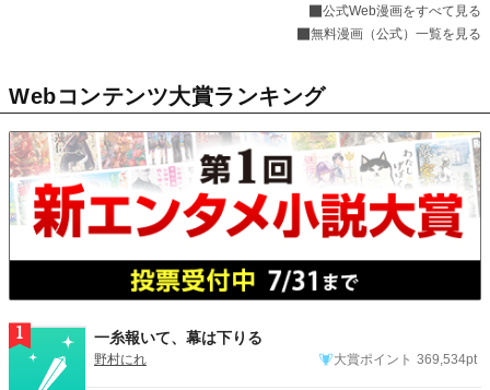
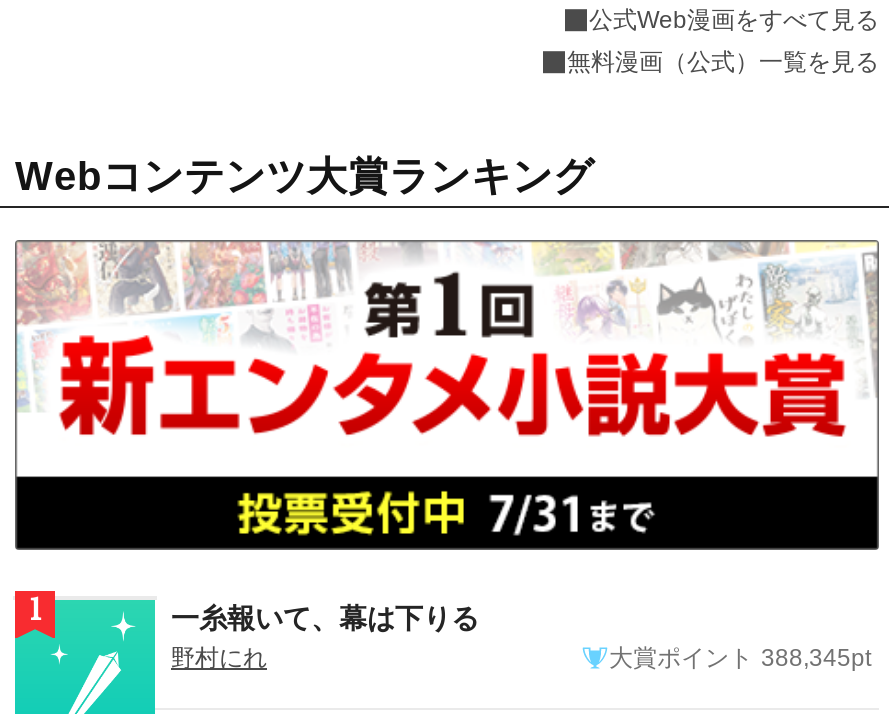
- 大賞ポイント 369,534pt
+ 大賞ポイント 388,345pt
